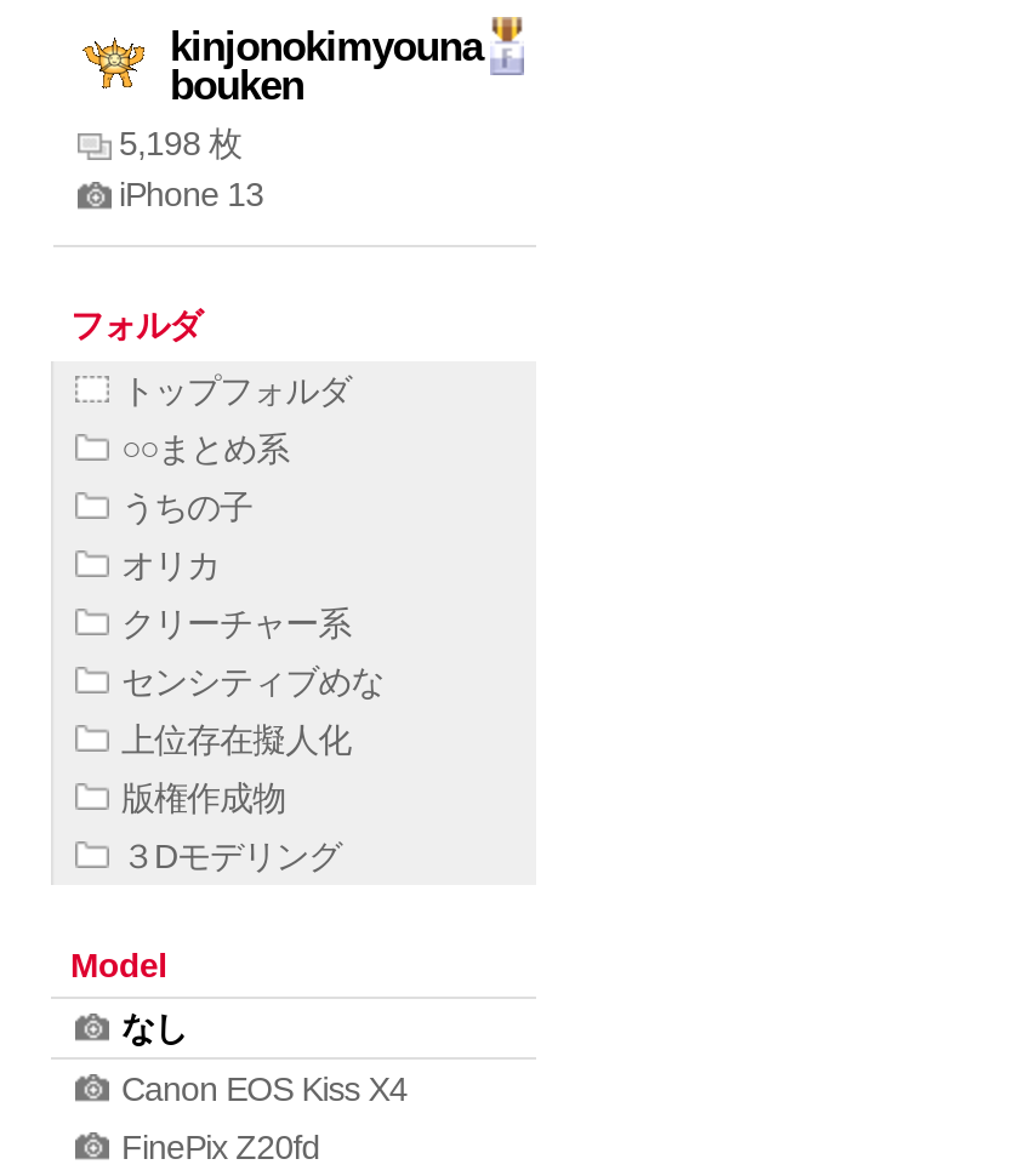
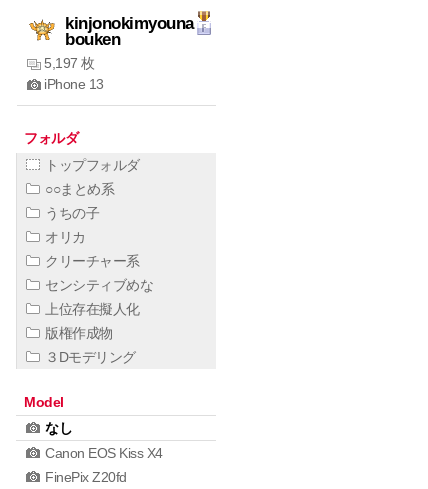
- 5,198 枚
+ 5,197 枚
